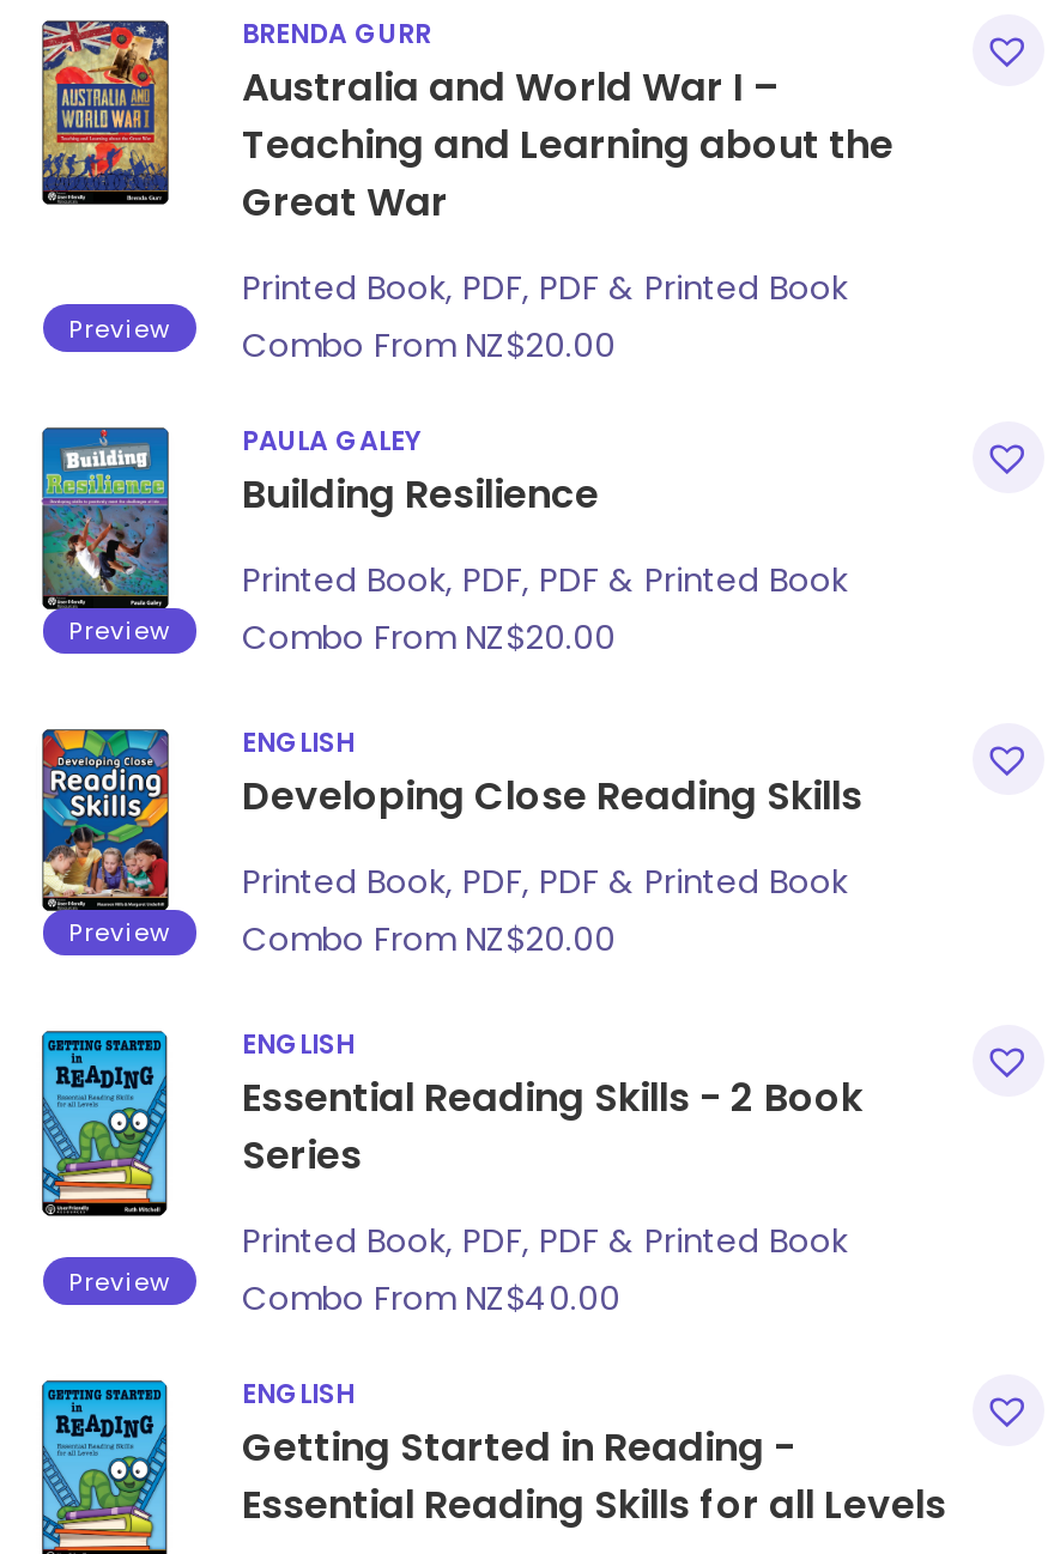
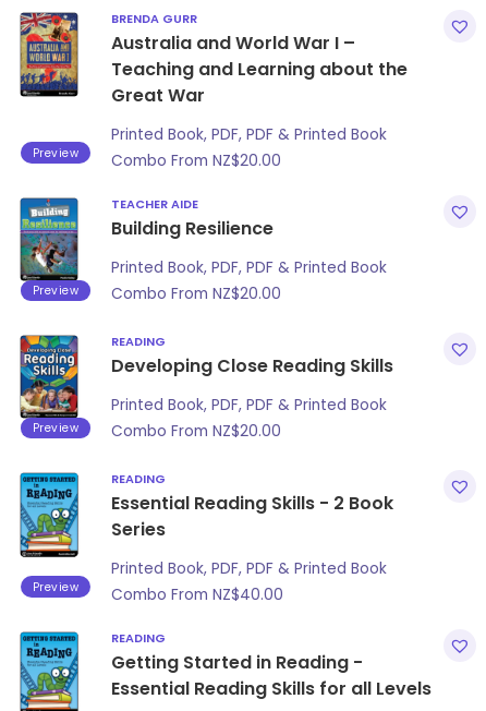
- PAULA GALEY
+ TEACHER AIDE

- ENGLISH
+ READING

- ENGLISH
+ READING

- ENGLISH
+ READING
